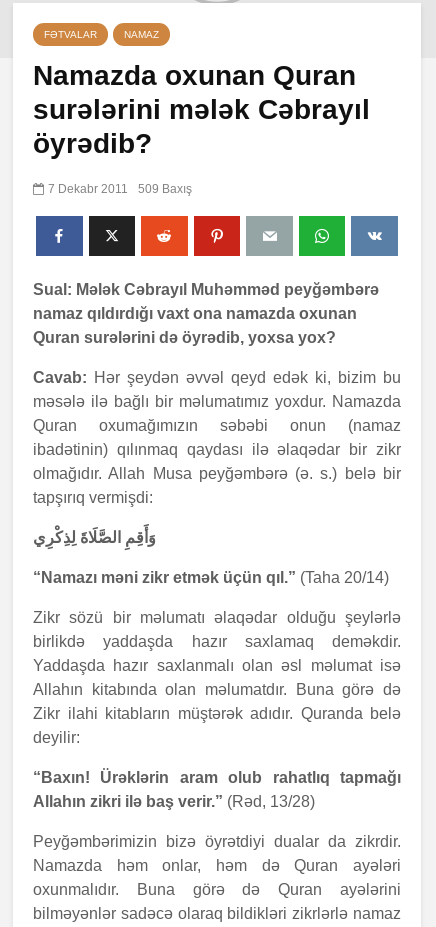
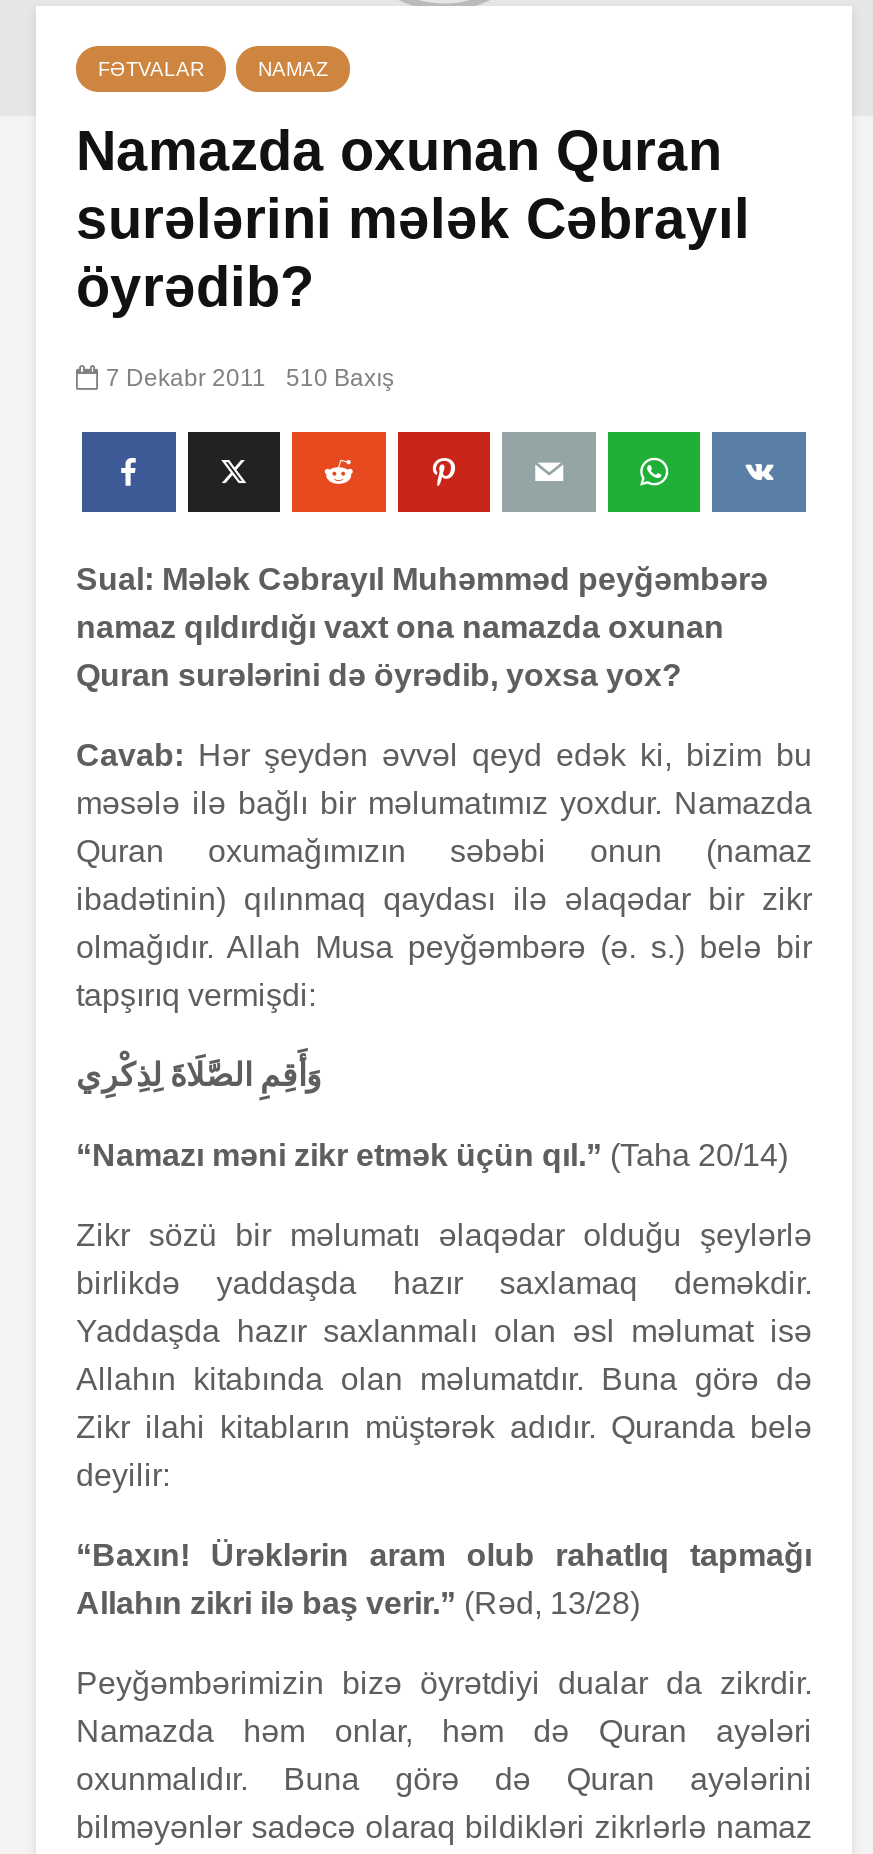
- 7 Dekabr 2011 509 Baxış
+ 7 Dekabr 2011 510 Baxış
